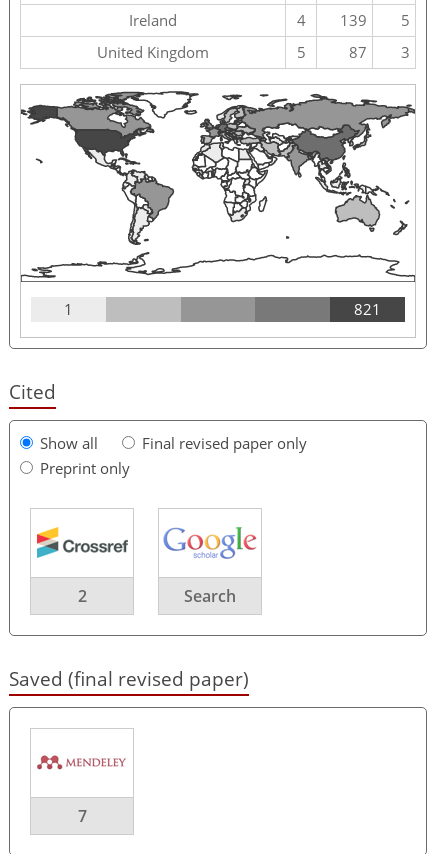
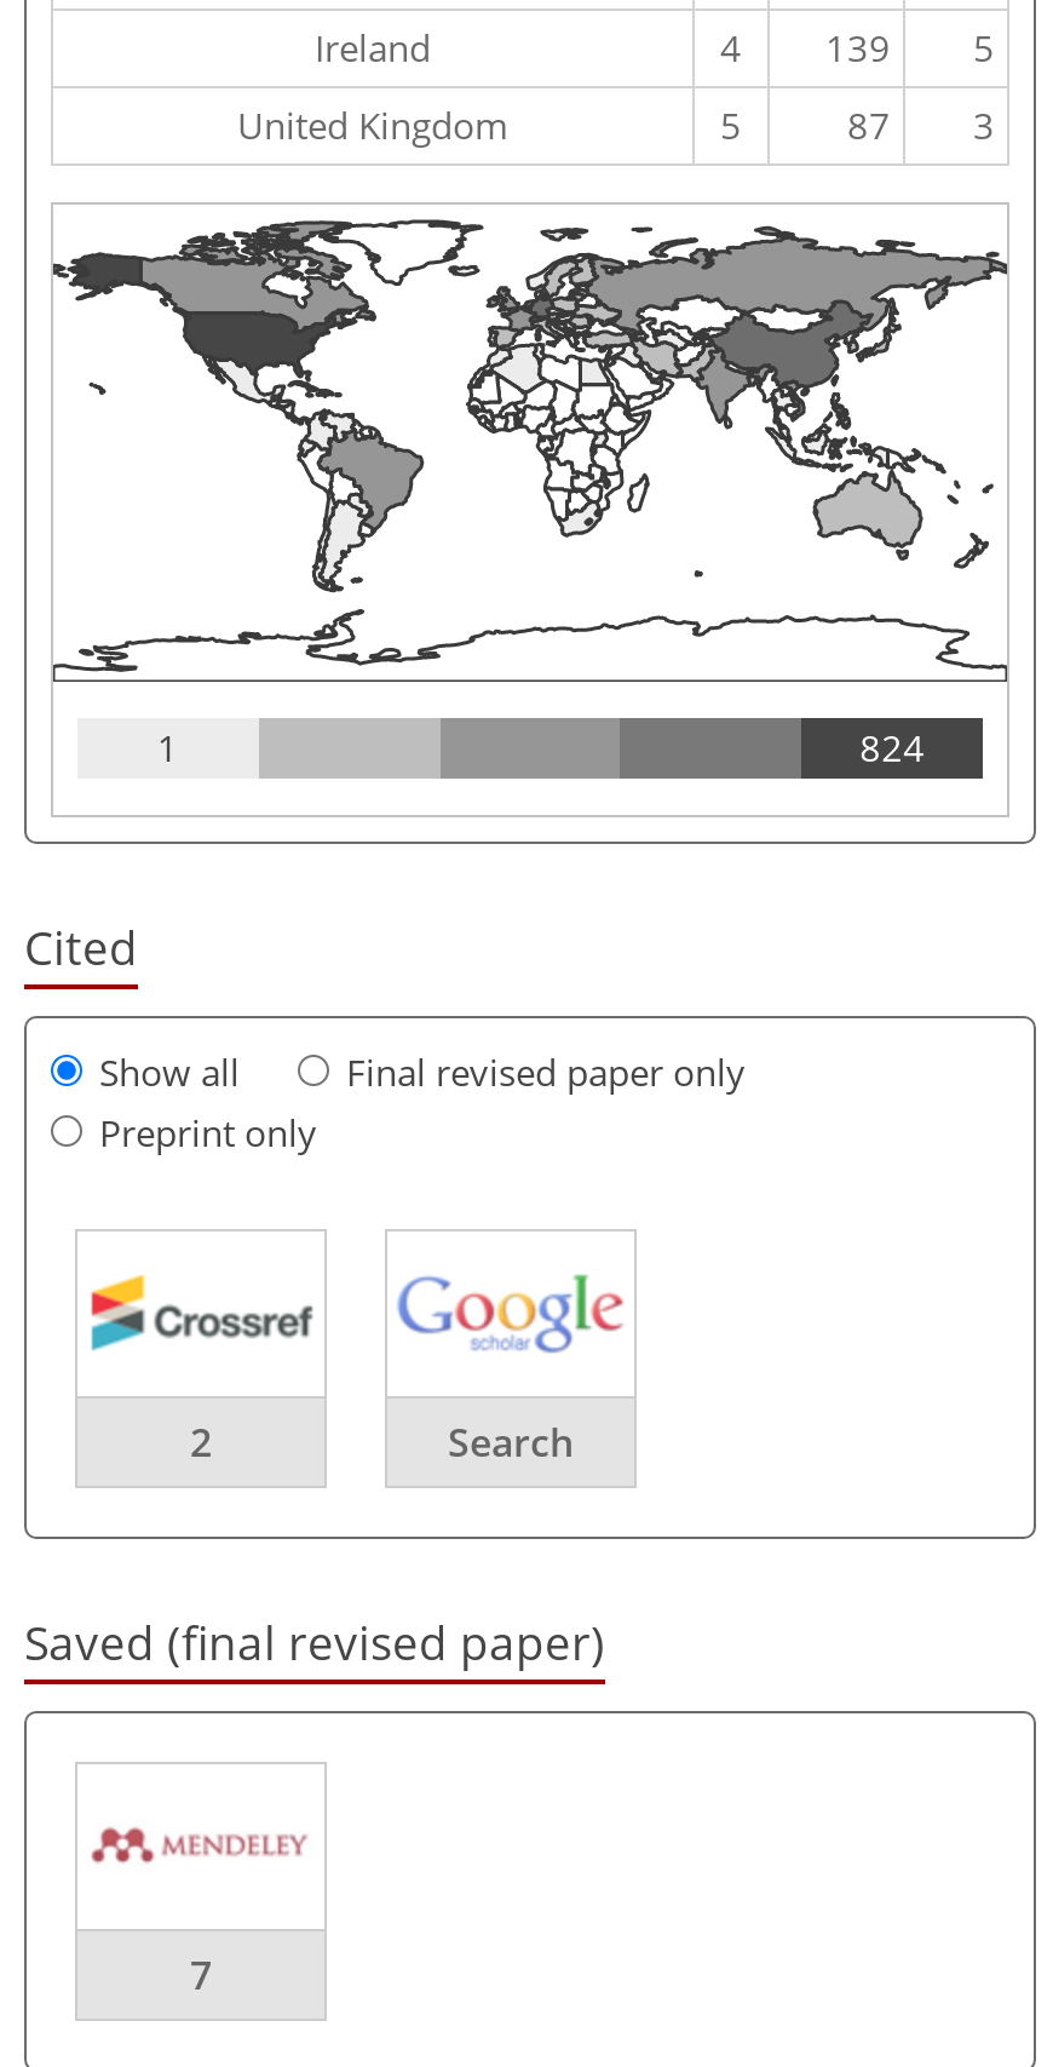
- 821
+ 824
